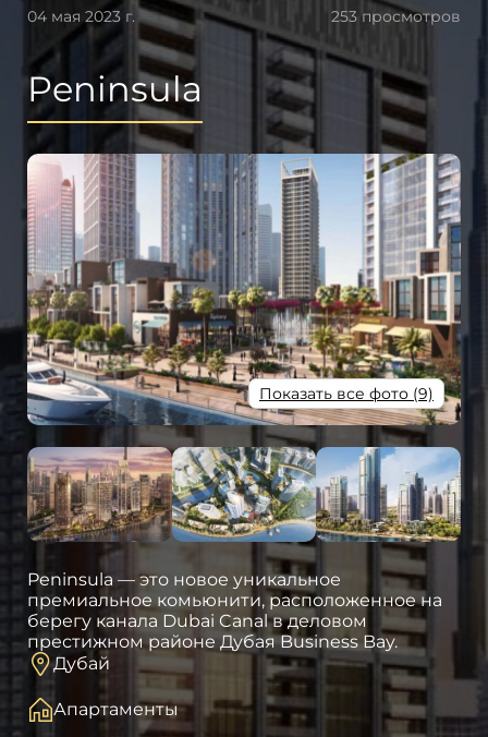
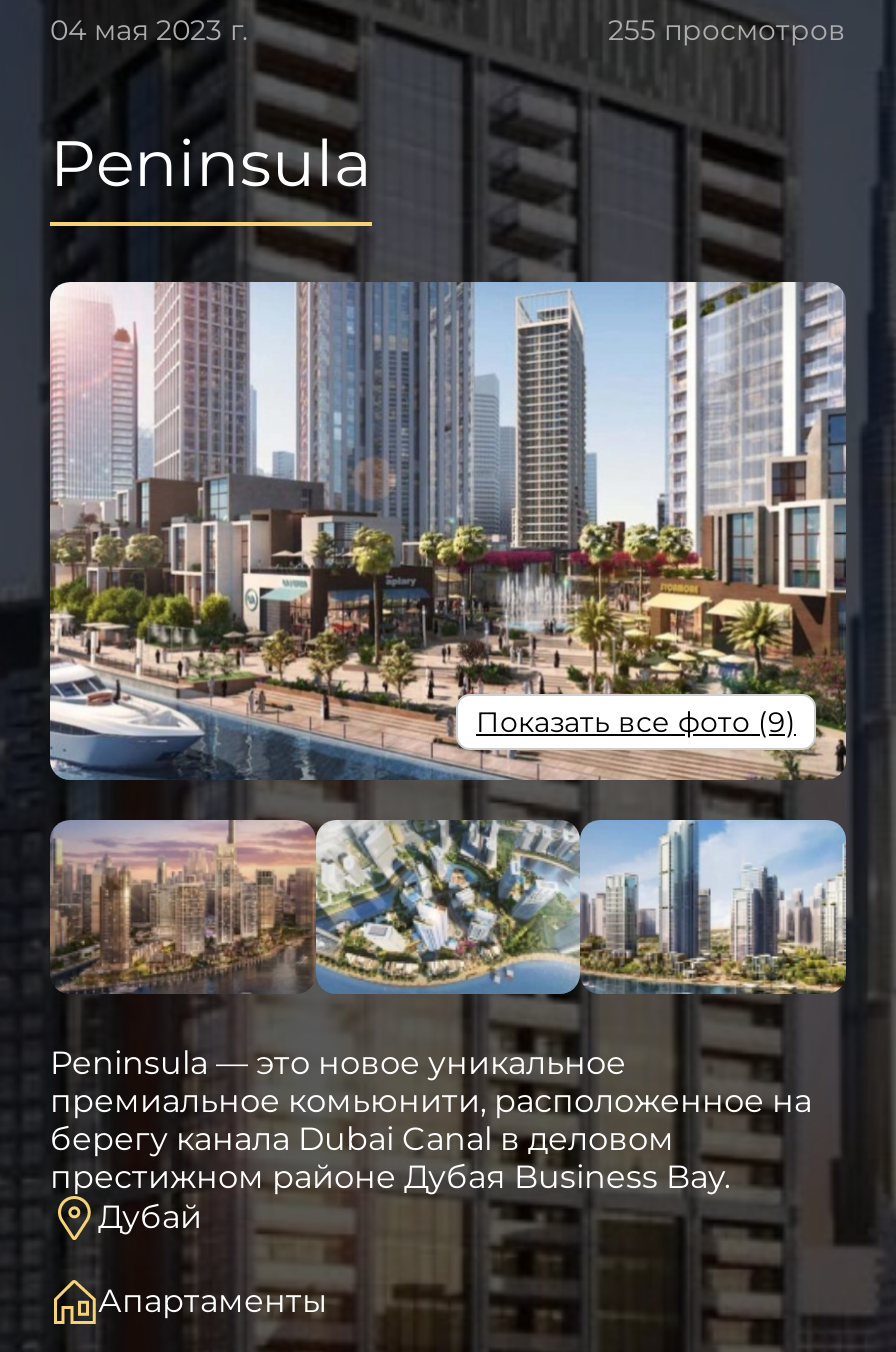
- 253 просмотров
+ 255 просмотров
